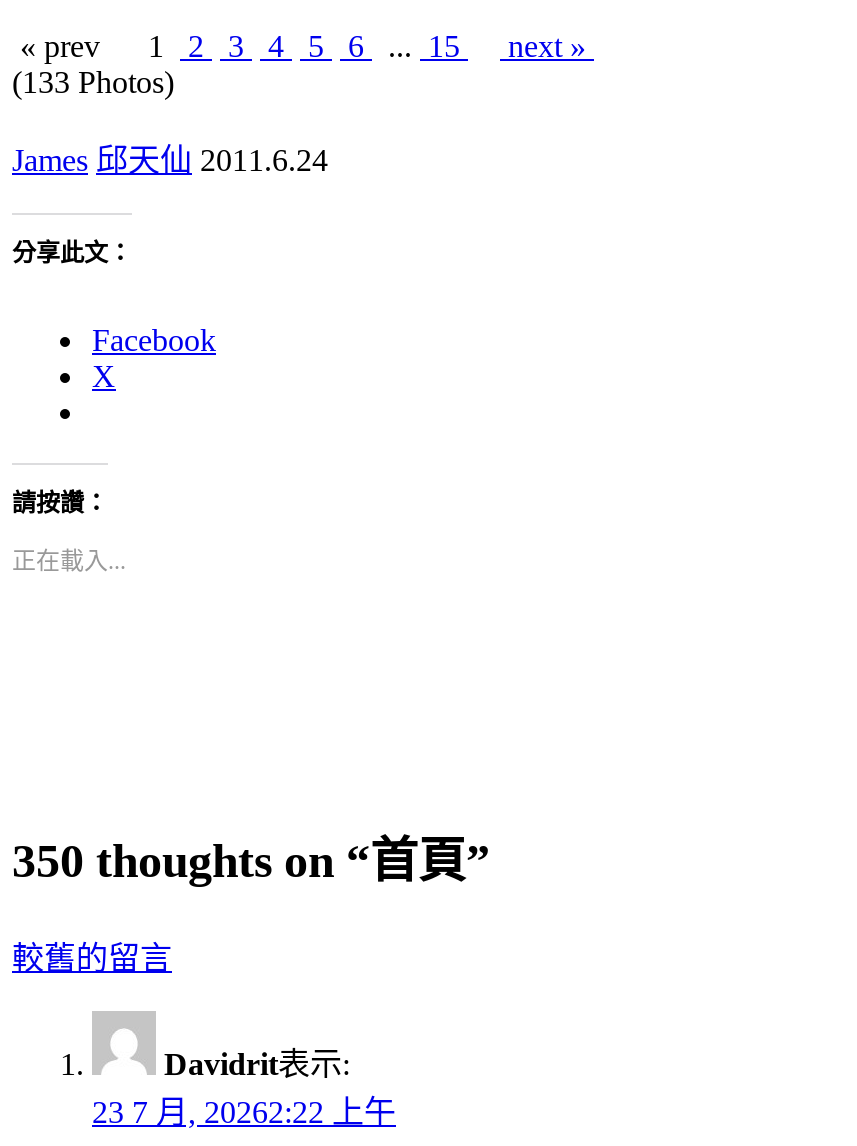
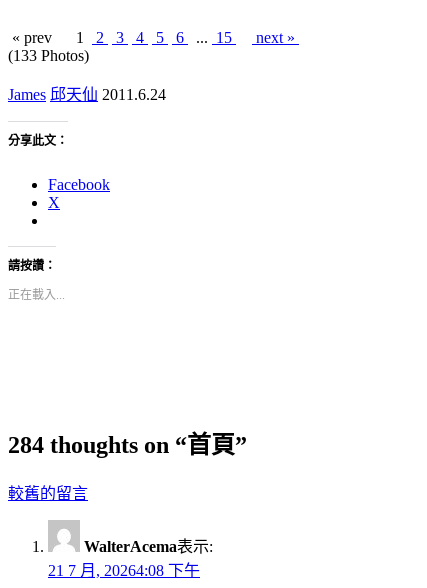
- 350 thoughts on “首頁”
+ 284 thoughts on “首頁”

- Davidrit表示:
- 23 7 月, 20262:22 上午
+ WalterAcema表示:
+ 21 7 月, 20264:08 下午
